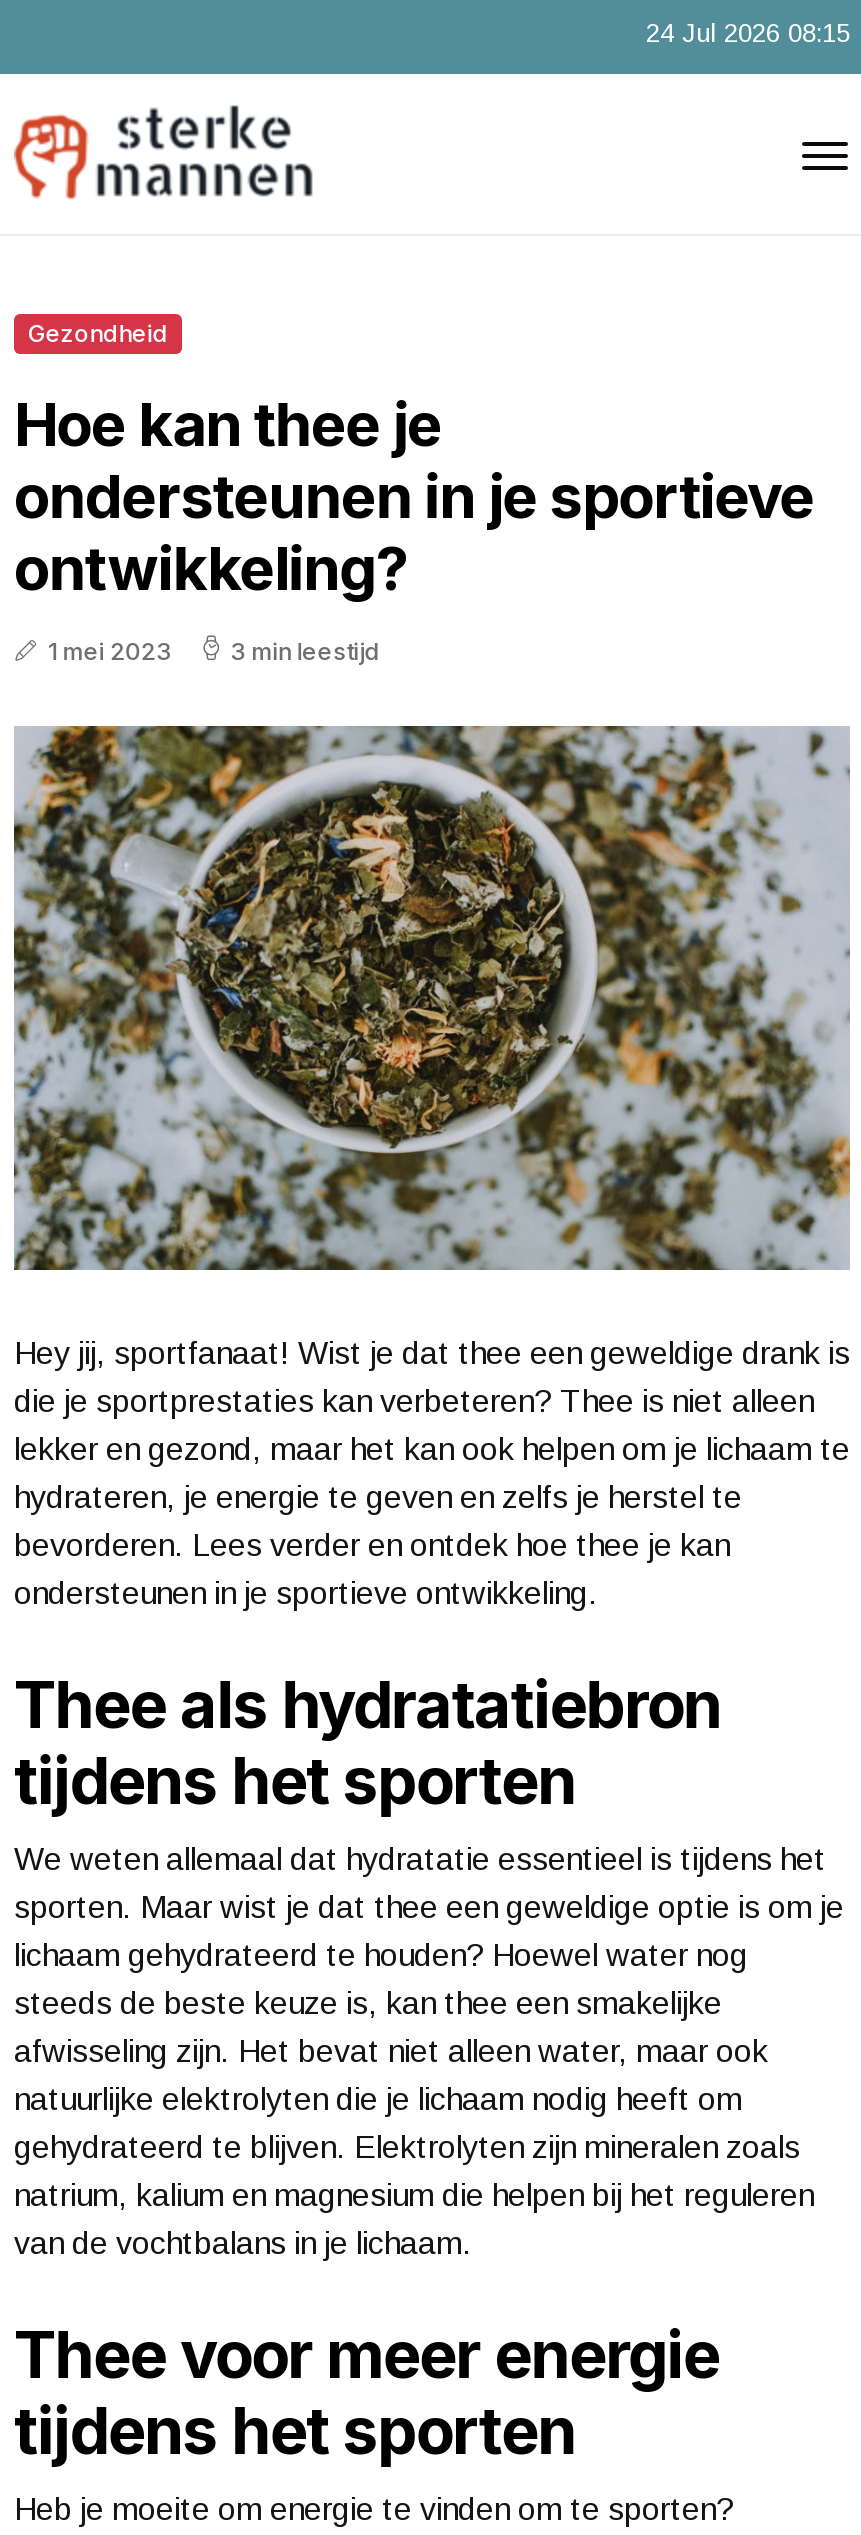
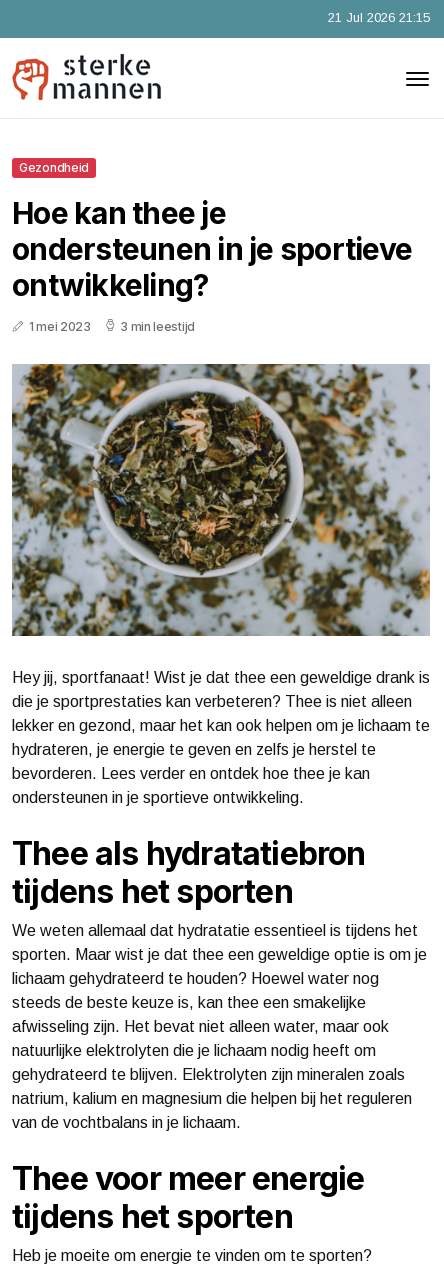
- 24 Jul 2026 08:15
+ 21 Jul 2026 21:15
